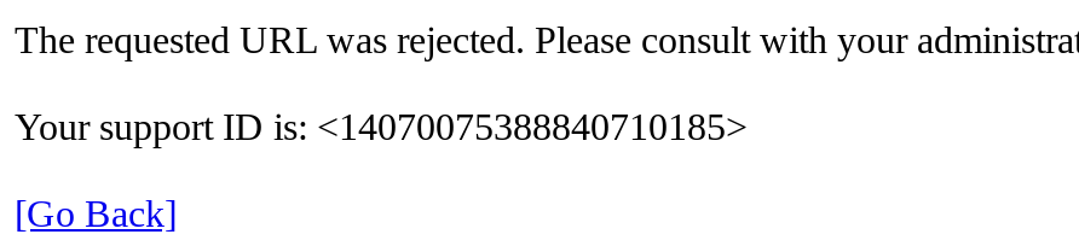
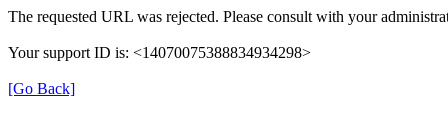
- Your support ID is: <14070075388840710185>
+ Your support ID is: <14070075388834934298>
